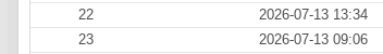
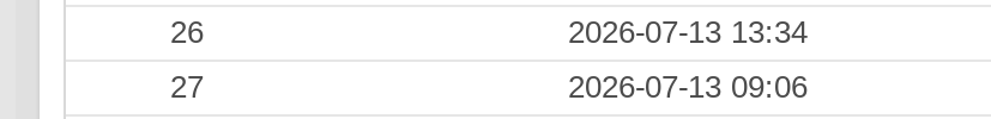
- 22
+ 26

- 23
+ 27
